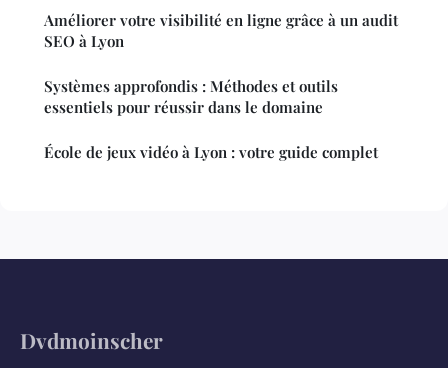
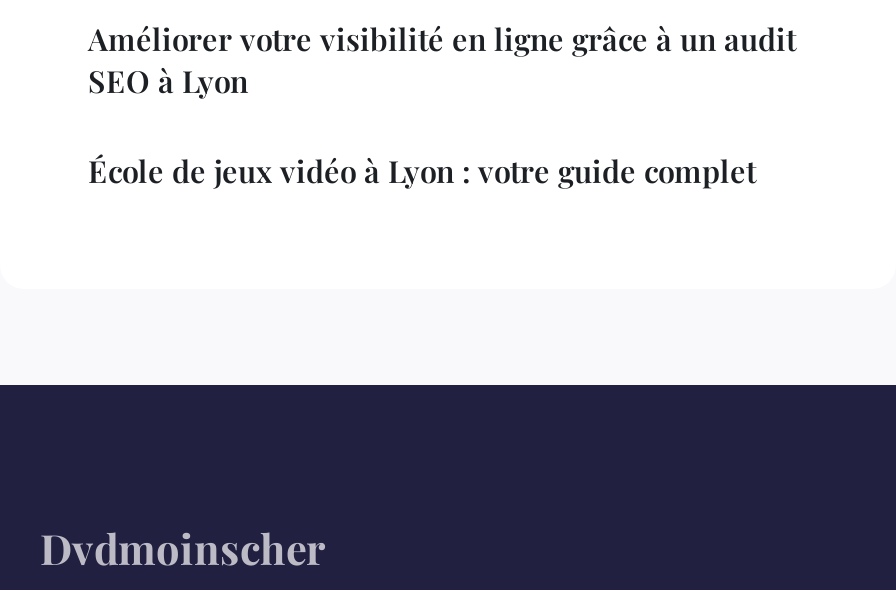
- Systèmes approfondis : Méthodes et outils
- essentiels pour réussir dans le domaine
